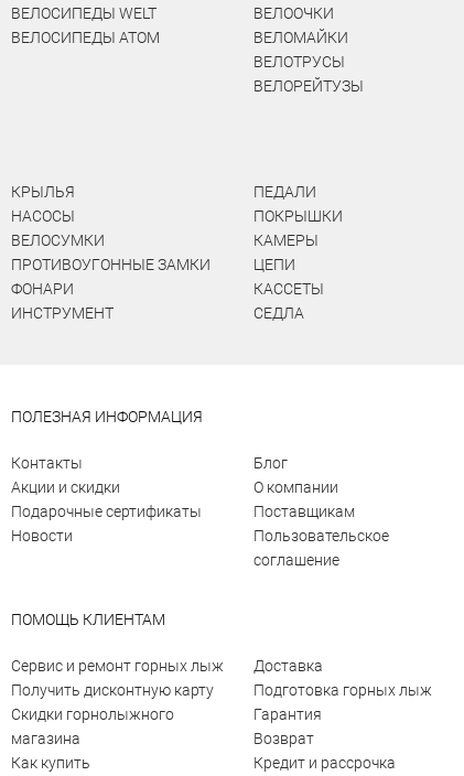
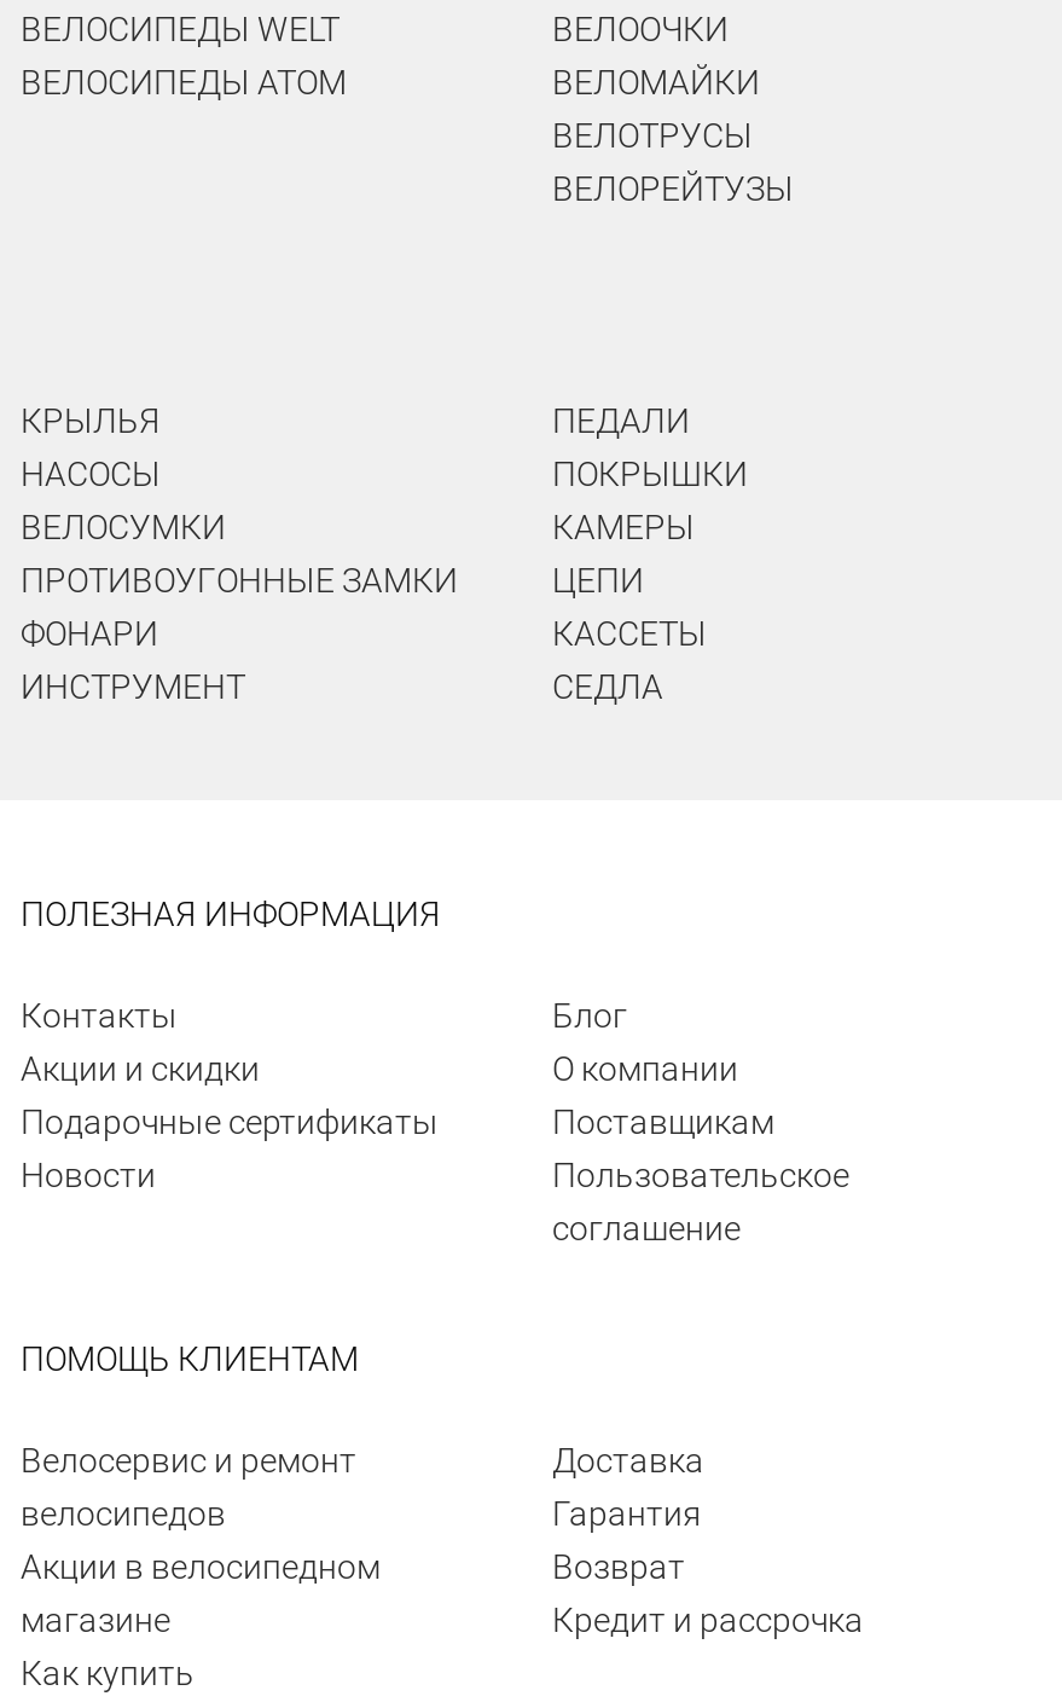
- Сервис и ремонт горных лыж
- Получить дисконтную карту
- Скидки горнолыжного
- магазина
+ Велосервис и ремонт
+ велосипедов
+ Акции в велосипедном
+ магазине

- Подготовка горных лыж

moved up: Гарантия | Возврат | Кредит и рассрочка
